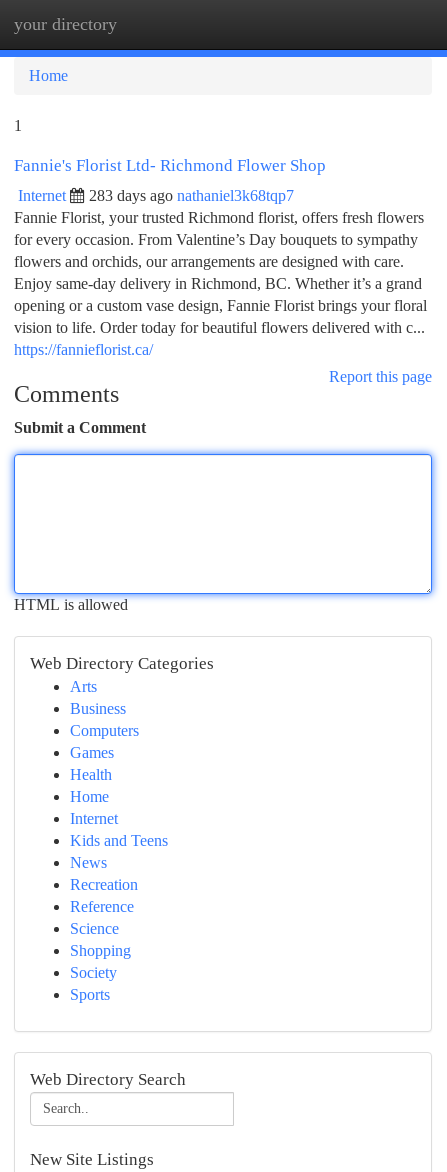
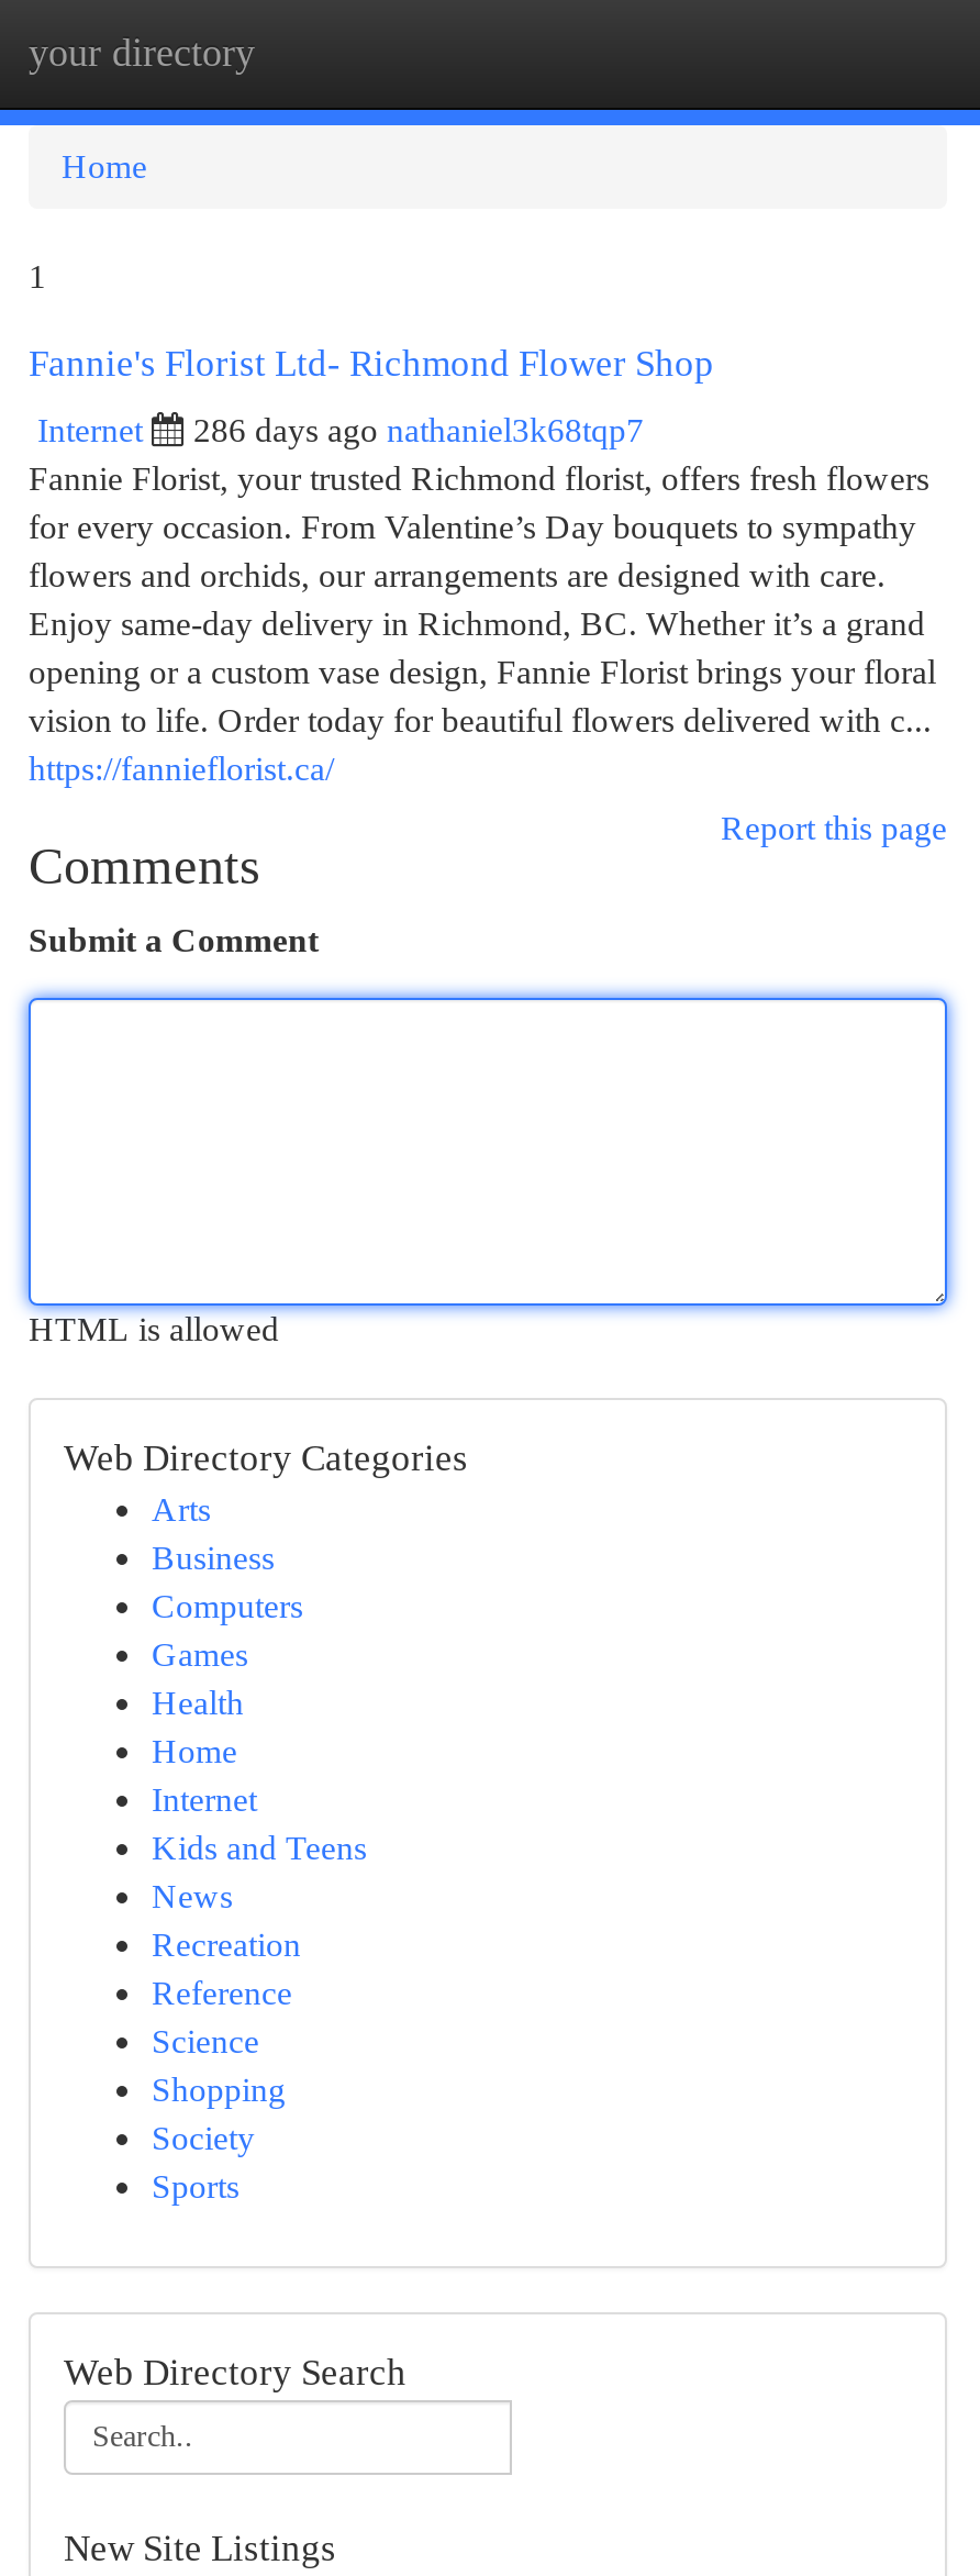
- 283 days ago nathaniel3k68tqp7
+ 286 days ago nathaniel3k68tqp7
